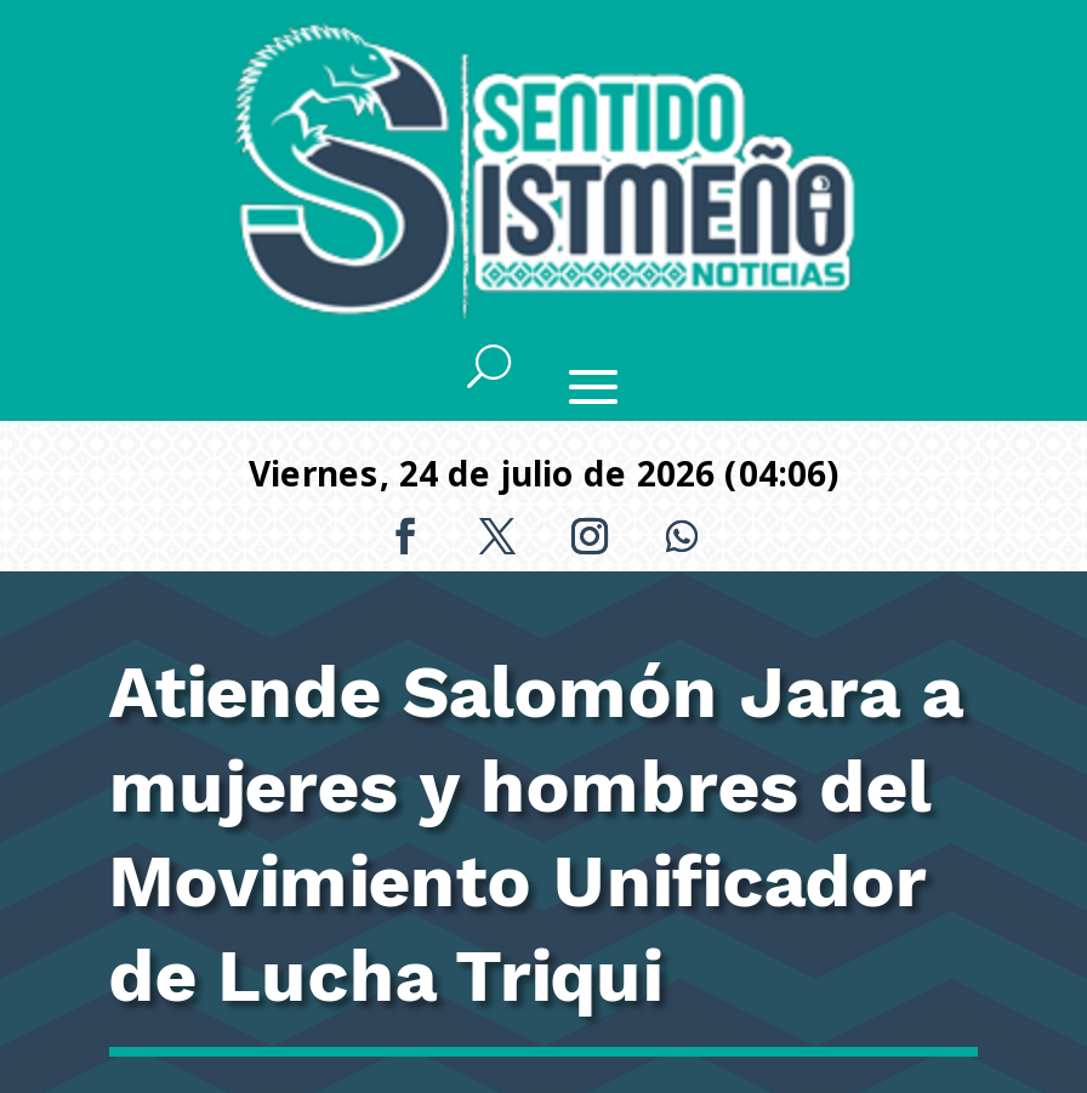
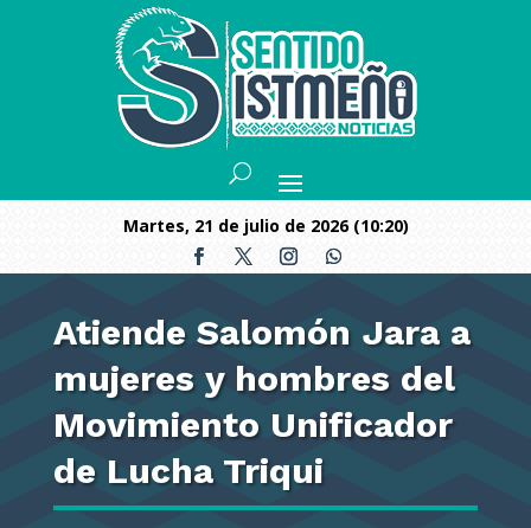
- viernes, 24 de julio de 2026 (04:06)
+ martes, 21 de julio de 2026 (10:20)
